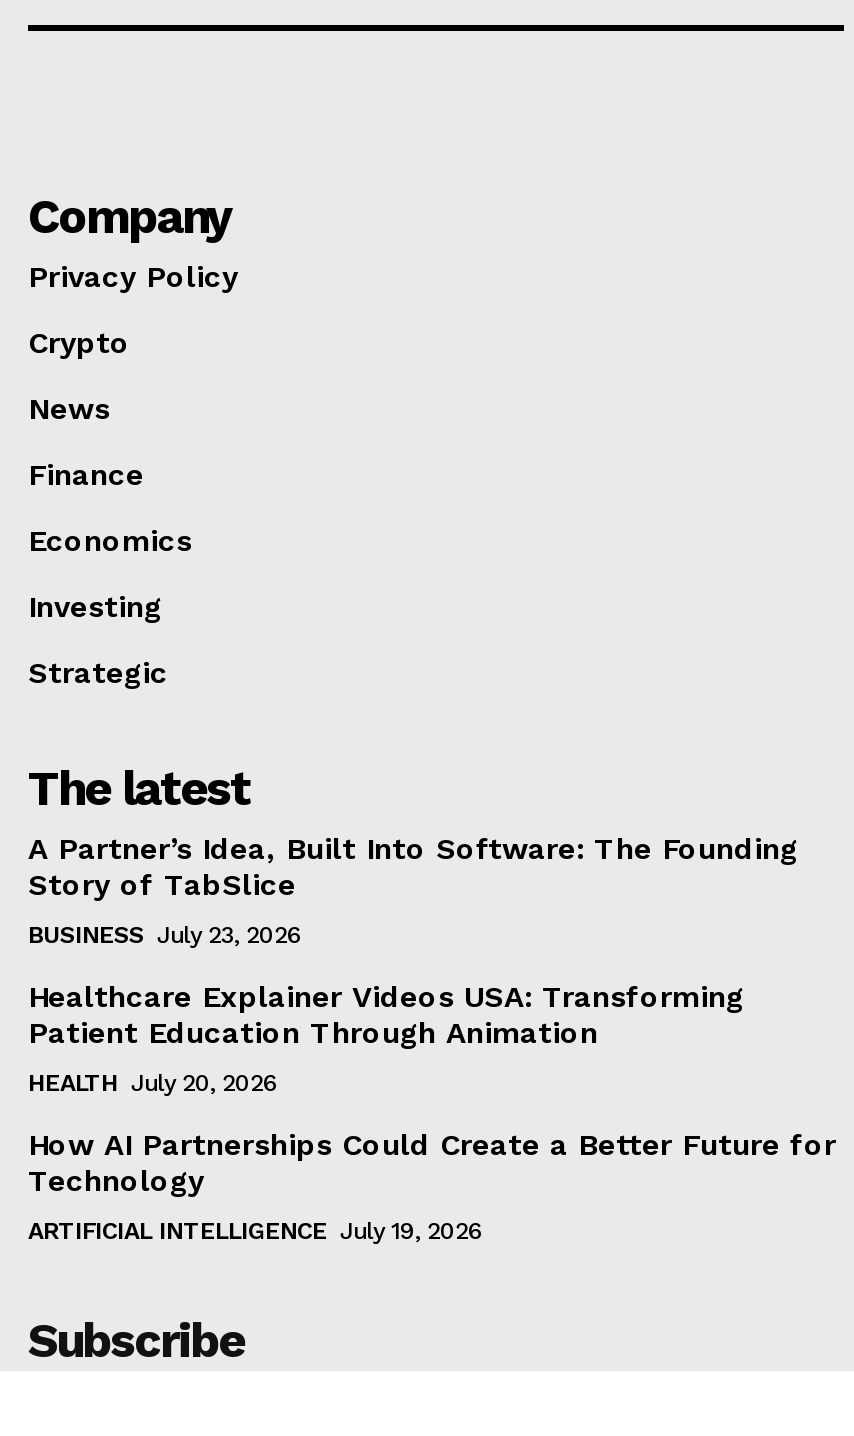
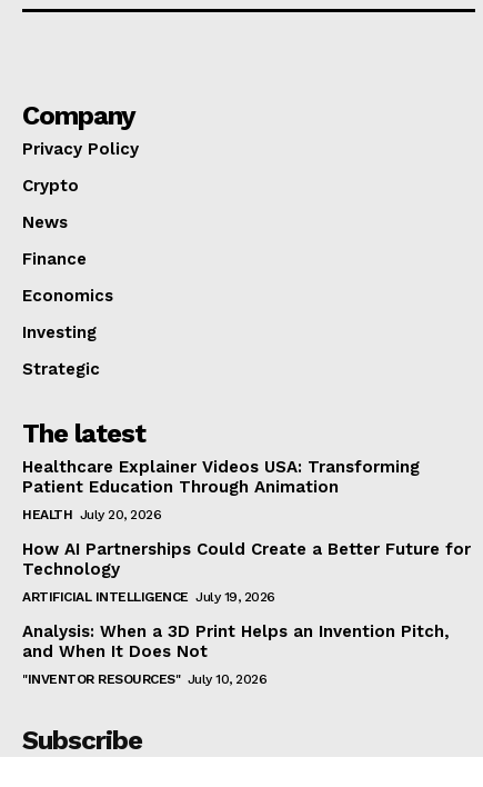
- A Partner’s Idea, Built Into Software: The Founding
- Story of TabSlice
- BUSINESS July 23, 2026

moved up: Healthcare Explainer Videos USA: Transforming | Patient Education Through Animation | HEALTH July 20, 2026 | How AI Partnerships Could Create a Better Future for | Technology | ARTIFICIAL INTELLIGENCE July 19, 2026

+ Analysis: When a 3D Print Helps an Invention Pitch,
+ and When It Does Not
+ "INVENTOR RESOURCES" July 10, 2026
